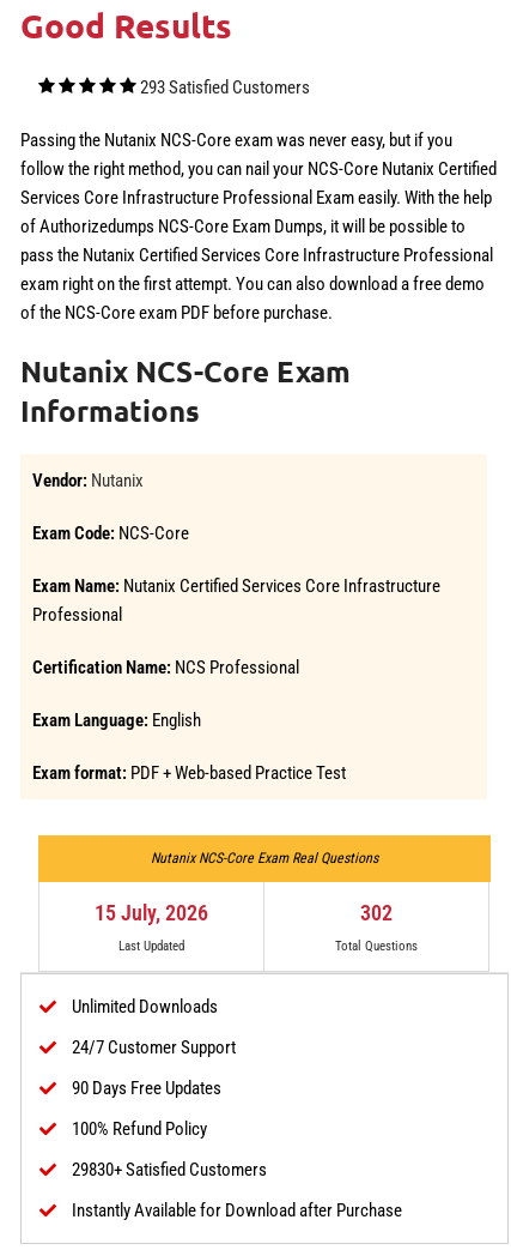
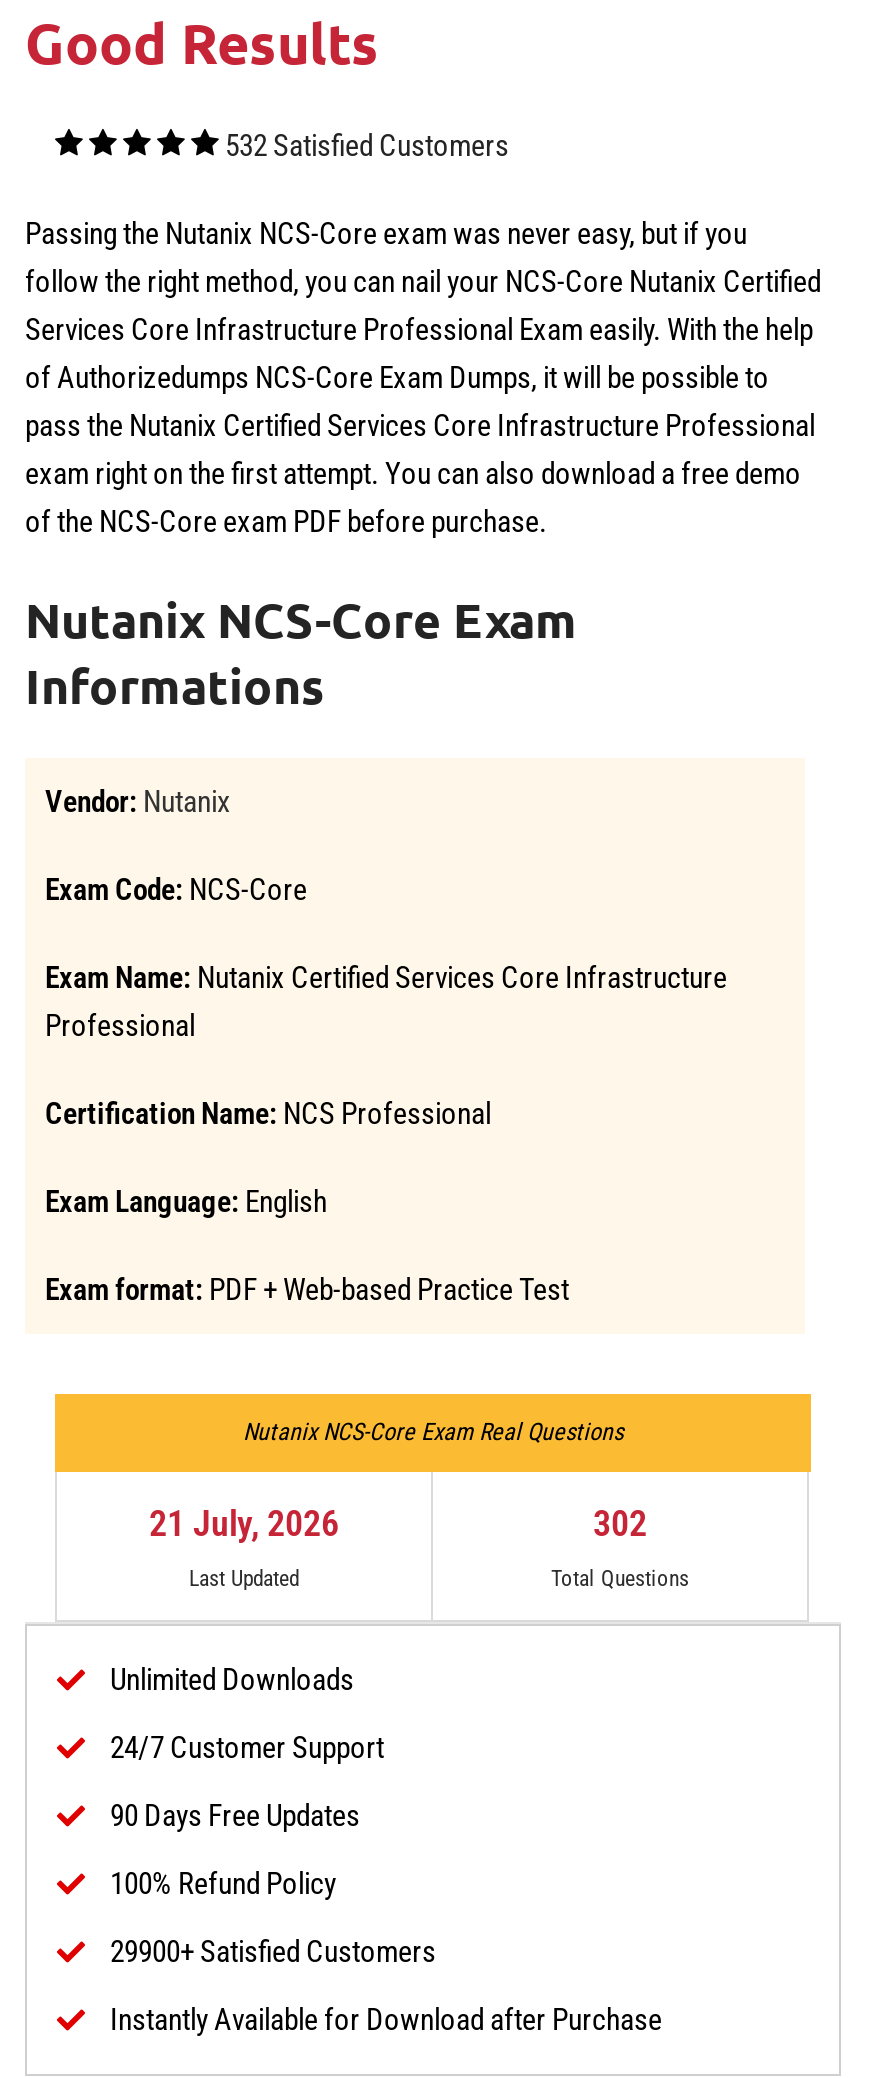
- 293 Satisfied Customers
+ 532 Satisfied Customers

- 15 July, 2026
+ 21 July, 2026

- 29830+ Satisfied Customers
+ 29900+ Satisfied Customers
